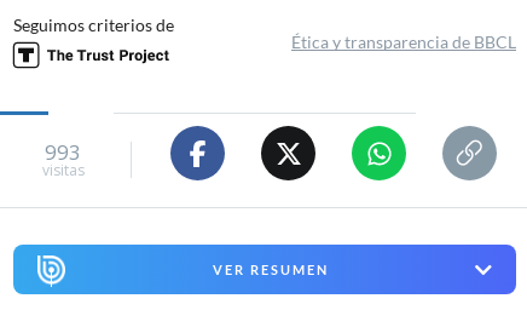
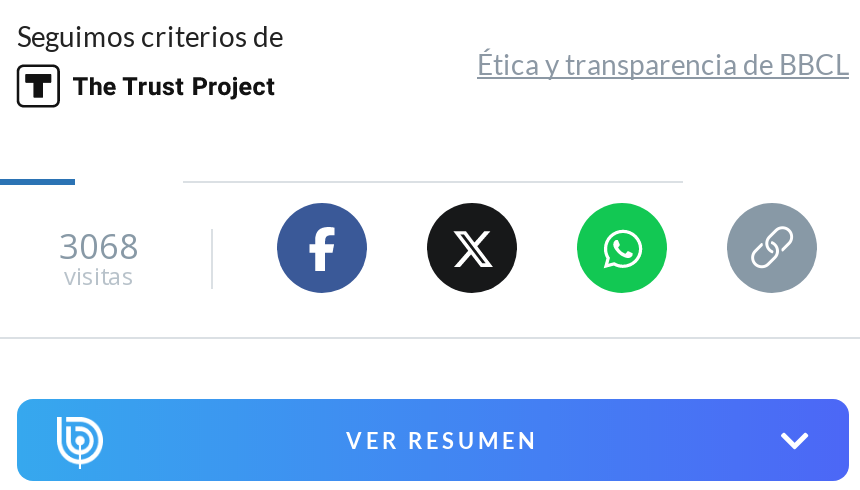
- 993
+ 3068
